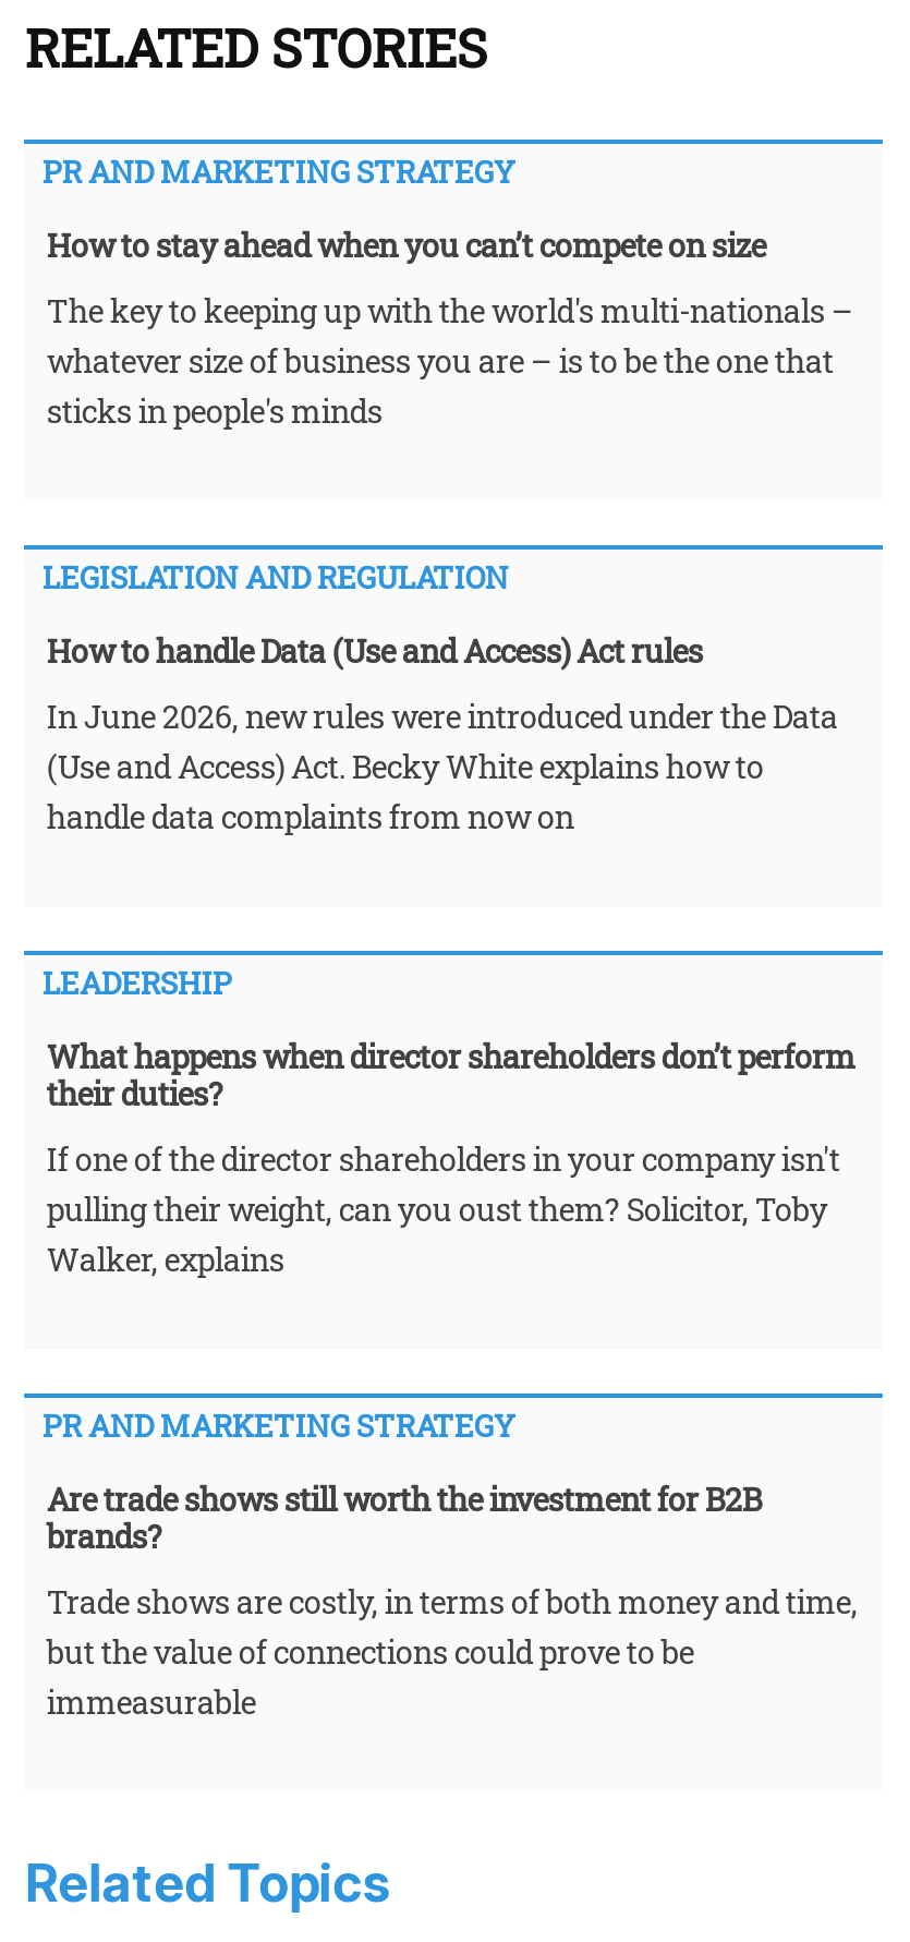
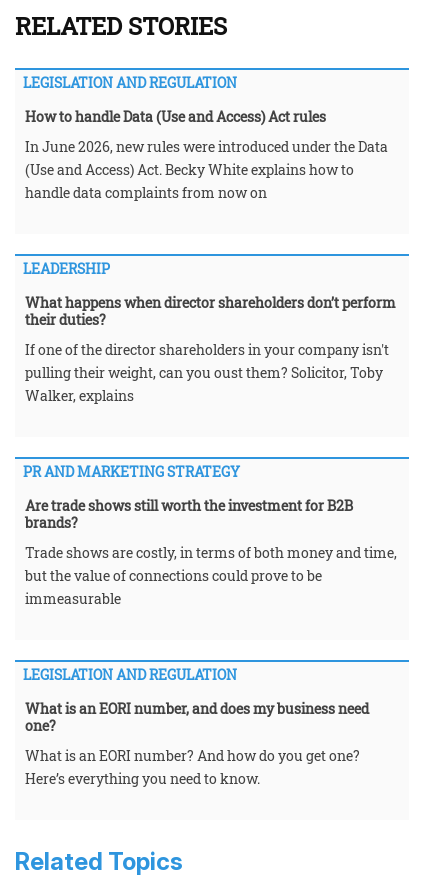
- PR AND MARKETING STRATEGY
- How to stay ahead when you can’t compete on size
- The key to keeping up with the world's multi-nationals –
- whatever size of business you are – is to be the one that
- sticks in people's minds

moved up: LEGISLATION AND REGULATION | How to handle Data (Use and Access) Act rules | In June 2026, new rules were introduced under the Data | ... | but the value of connections could prove to be | immeasurable

+ LEGISLATION AND REGULATION
+ What is an EORI number, and does my business need
+ one?
+ What is an EORI number? And how do you get one?
+ Here’s everything you need to know.
